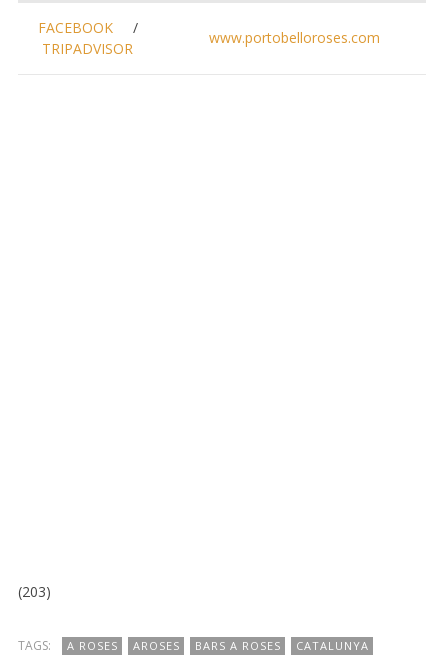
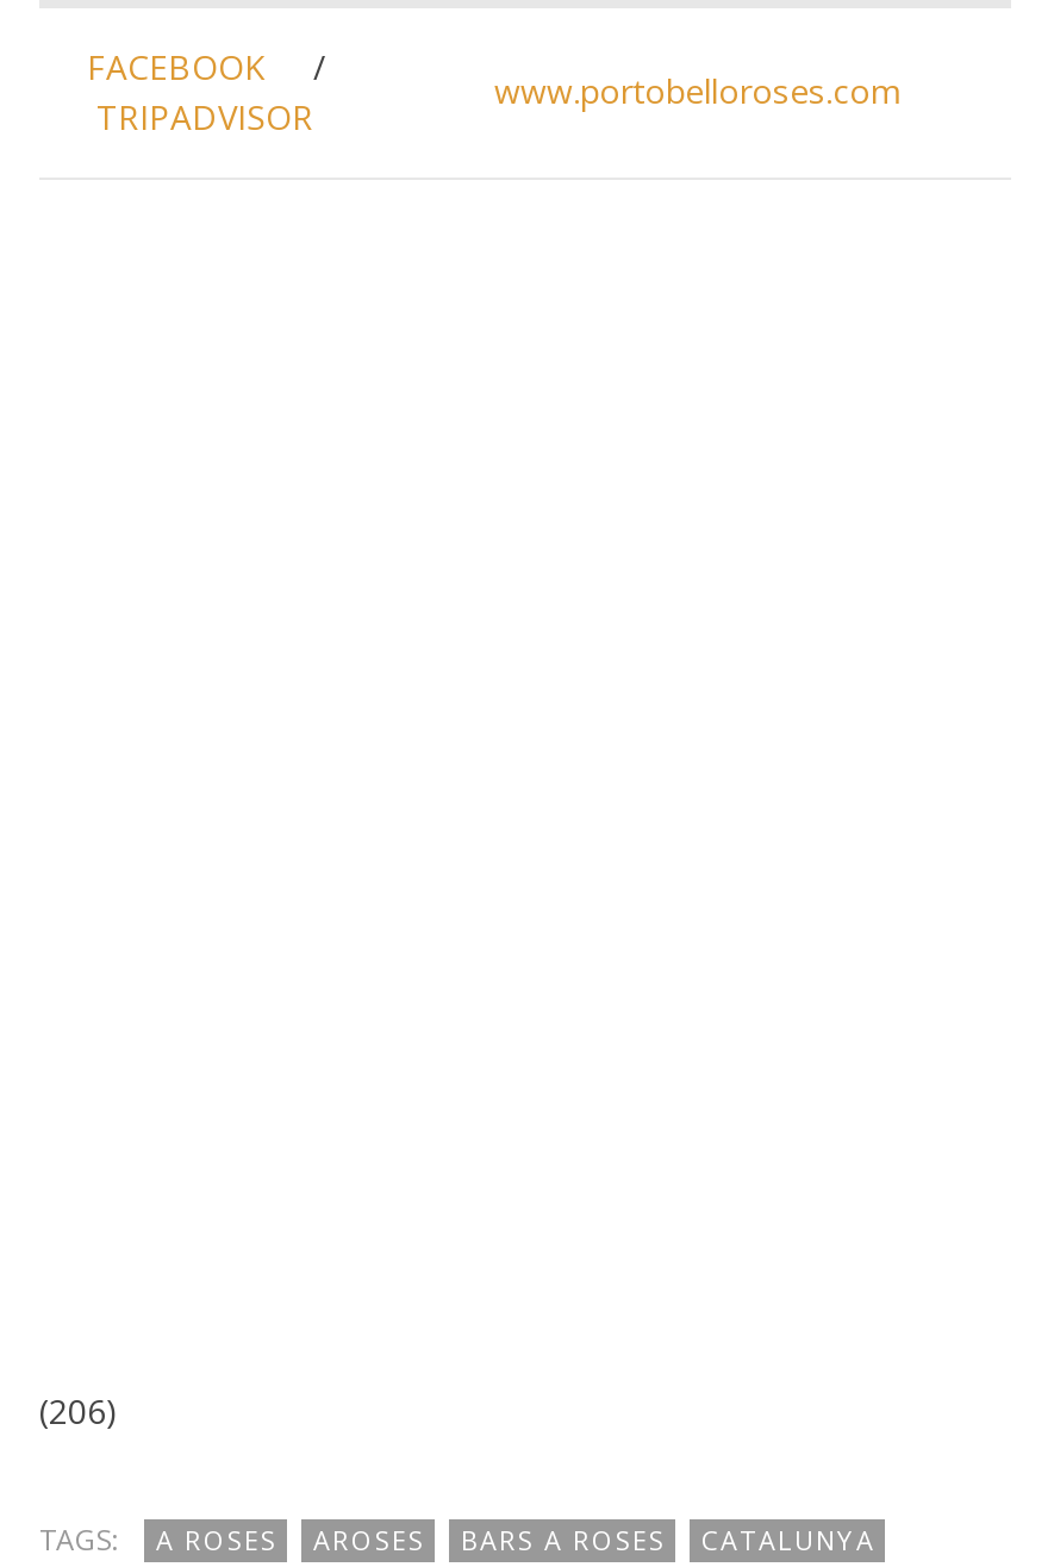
- (203)
+ (206)
